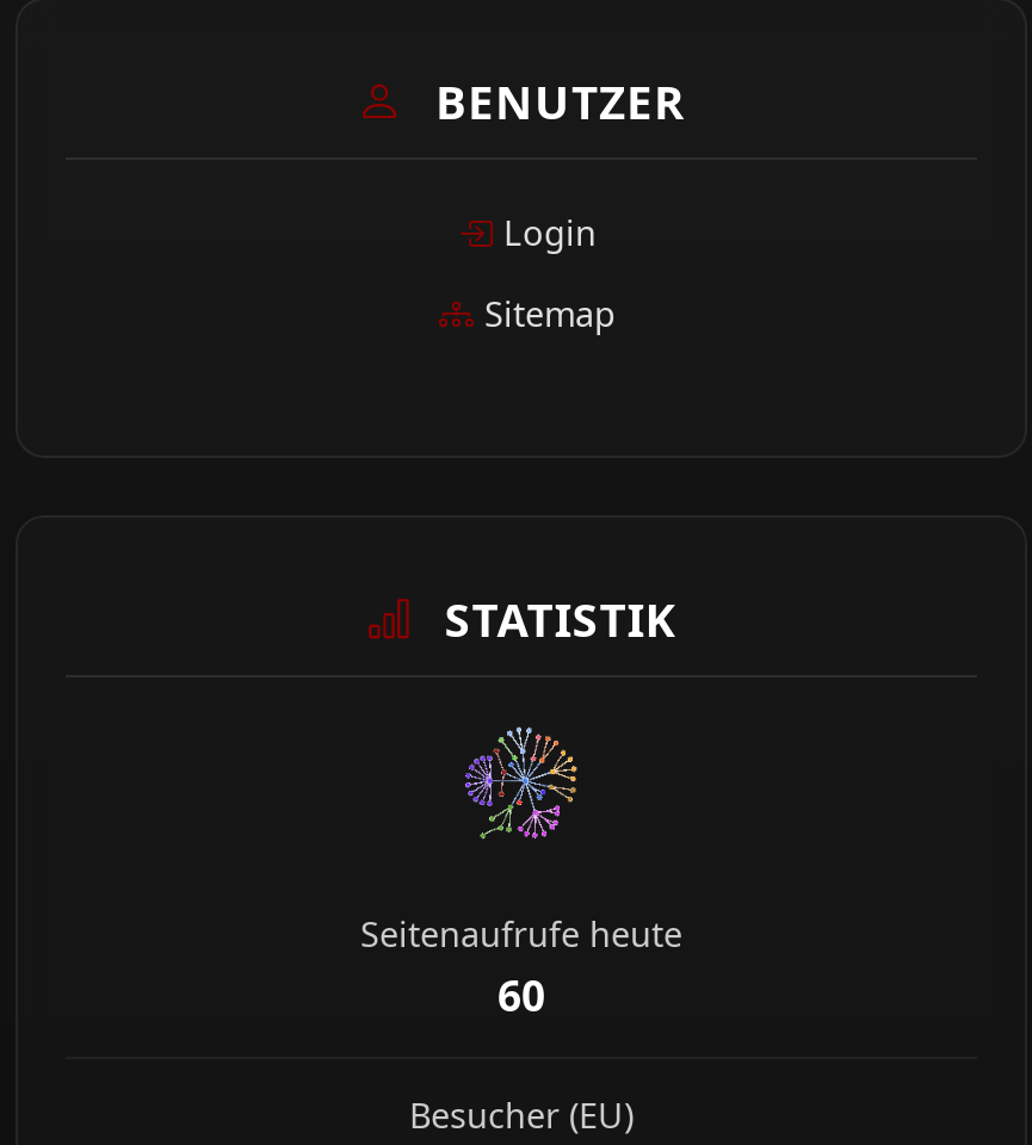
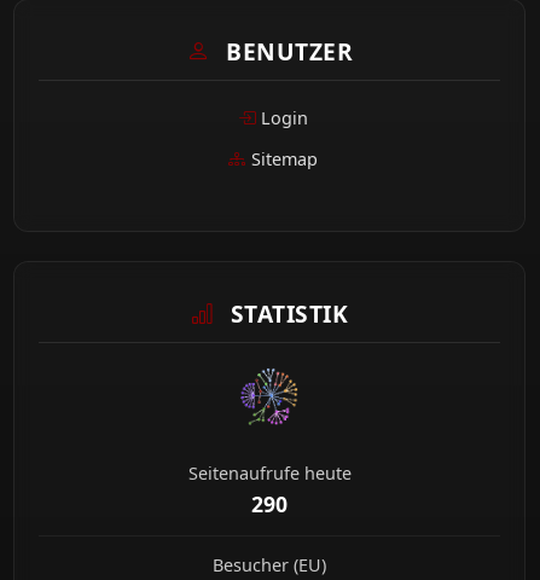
- 60
+ 290
